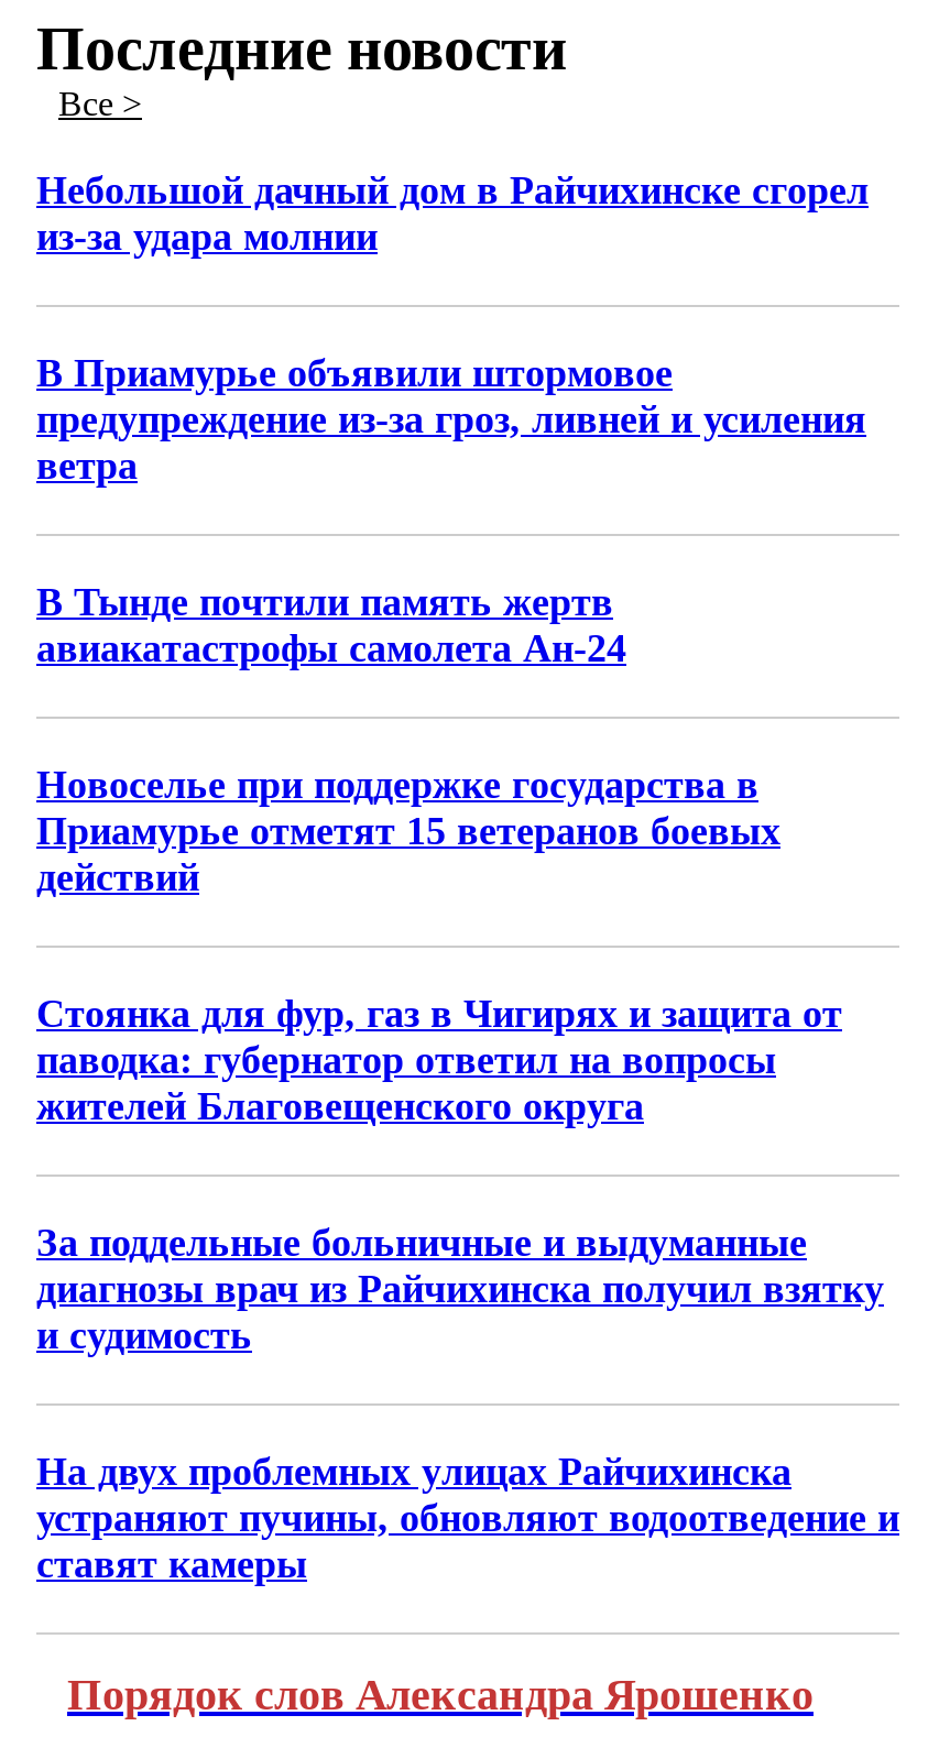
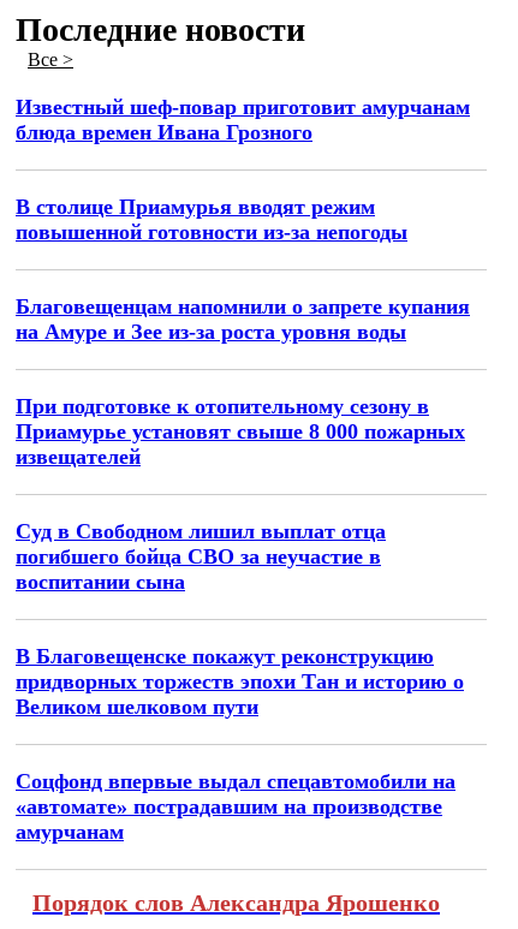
- Небольшой дачный дом в Райчихинске сгорел
- из-за удара молнии
+ Известный шеф-повар приготовит амурчанам
+ блюда времен Ивана Грозного

- В Приамурье объявили штормовое
- предупреждение из-за гроз, ливней и усиления
- ветра
+ В столице Приамурья вводят режим
+ повышенной готовности из-за непогоды

- В Тынде почтили память жертв
- авиакатастрофы самолета Ан-24
+ Благовещенцам напомнили о запрете купания
+ на Амуре и Зее из-за роста уровня воды

- Новоселье при поддержке государства в
- Приамурье отметят 15 ветеранов боевых
- действий
+ При подготовке к отопительному сезону в
+ Приамурье установят свыше 8 000 пожарных
+ извещателей

- Стоянка для фур, газ в Чигирях и защита от
- паводка: губернатор ответил на вопросы
- жителей Благовещенского округа
+ Суд в Свободном лишил выплат отца
+ погибшего бойца СВО за неучастие в
+ воспитании сына

- За поддельные больничные и выдуманные
- диагнозы врач из Райчихинска получил взятку
- и судимость
+ В Благовещенске покажут реконструкцию
+ придворных торжеств эпохи Тан и историю о
+ Великом шелковом пути

- На двух проблемных улицах Райчихинска
- устраняют пучины, обновляют водоотведение и
- ставят камеры
+ Соцфонд впервые выдал спецавтомобили на
+ «автомате» пострадавшим на производстве
+ амурчанам
